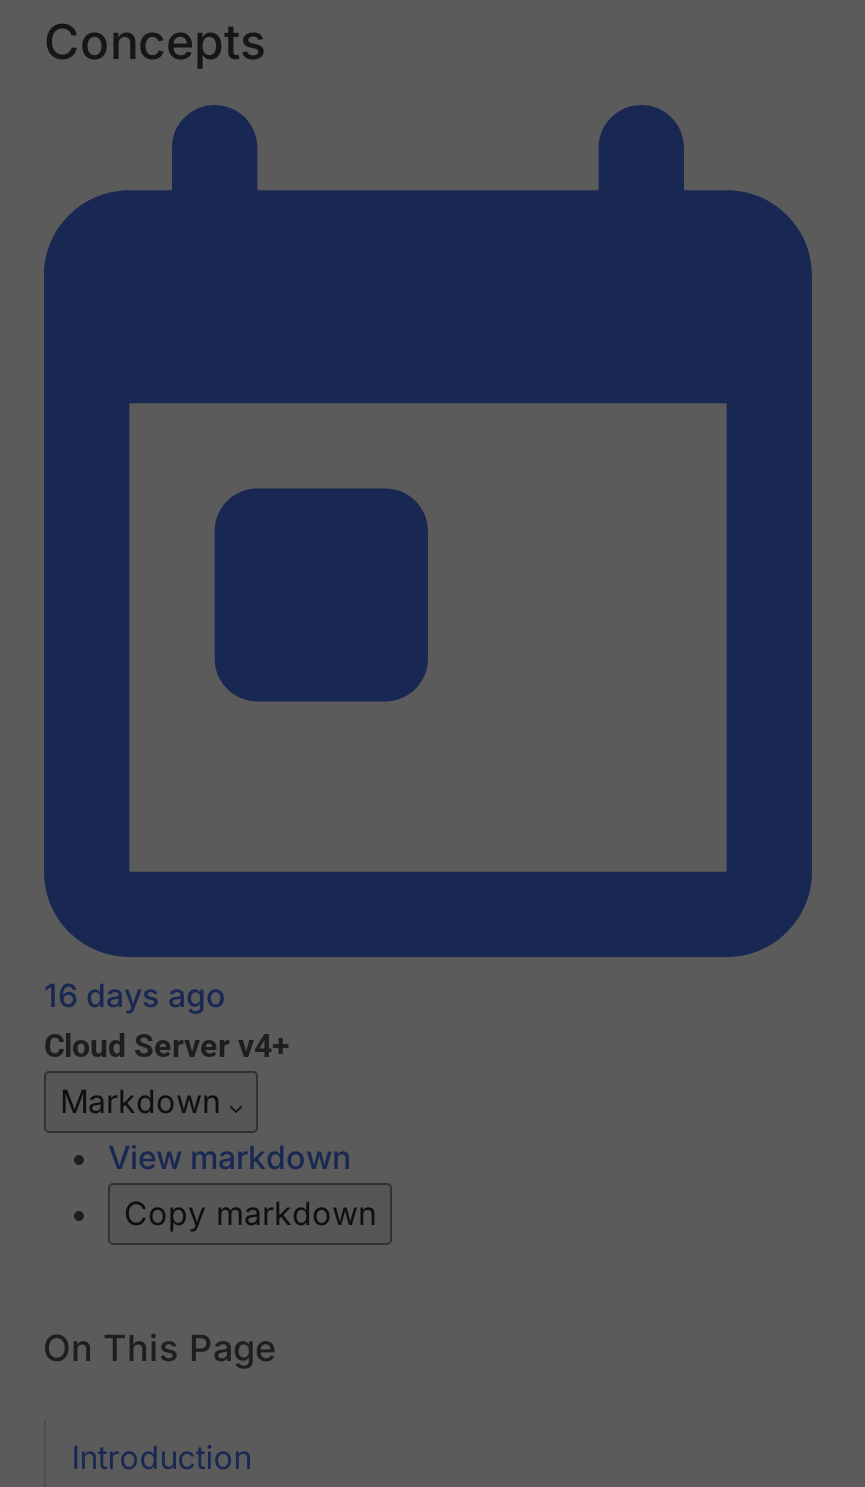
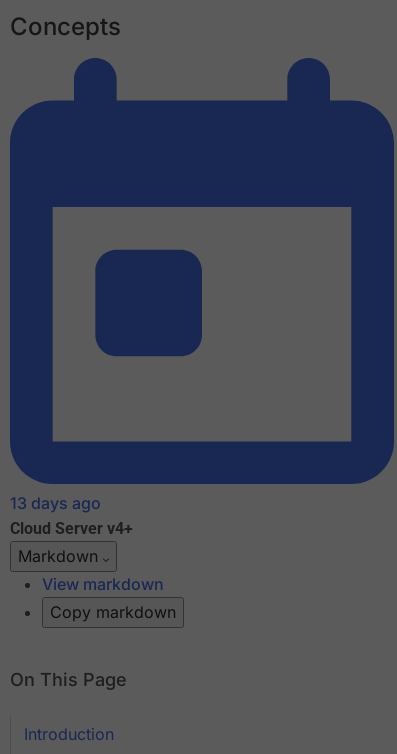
- 16 days ago
+ 13 days ago
